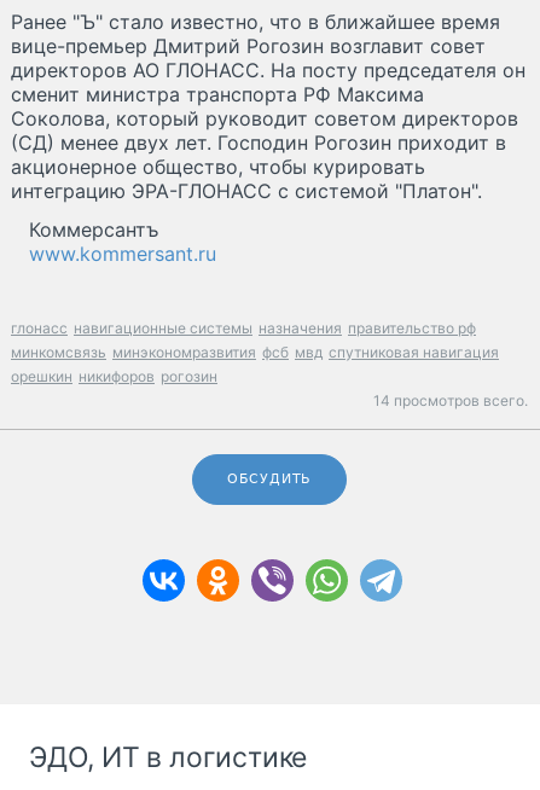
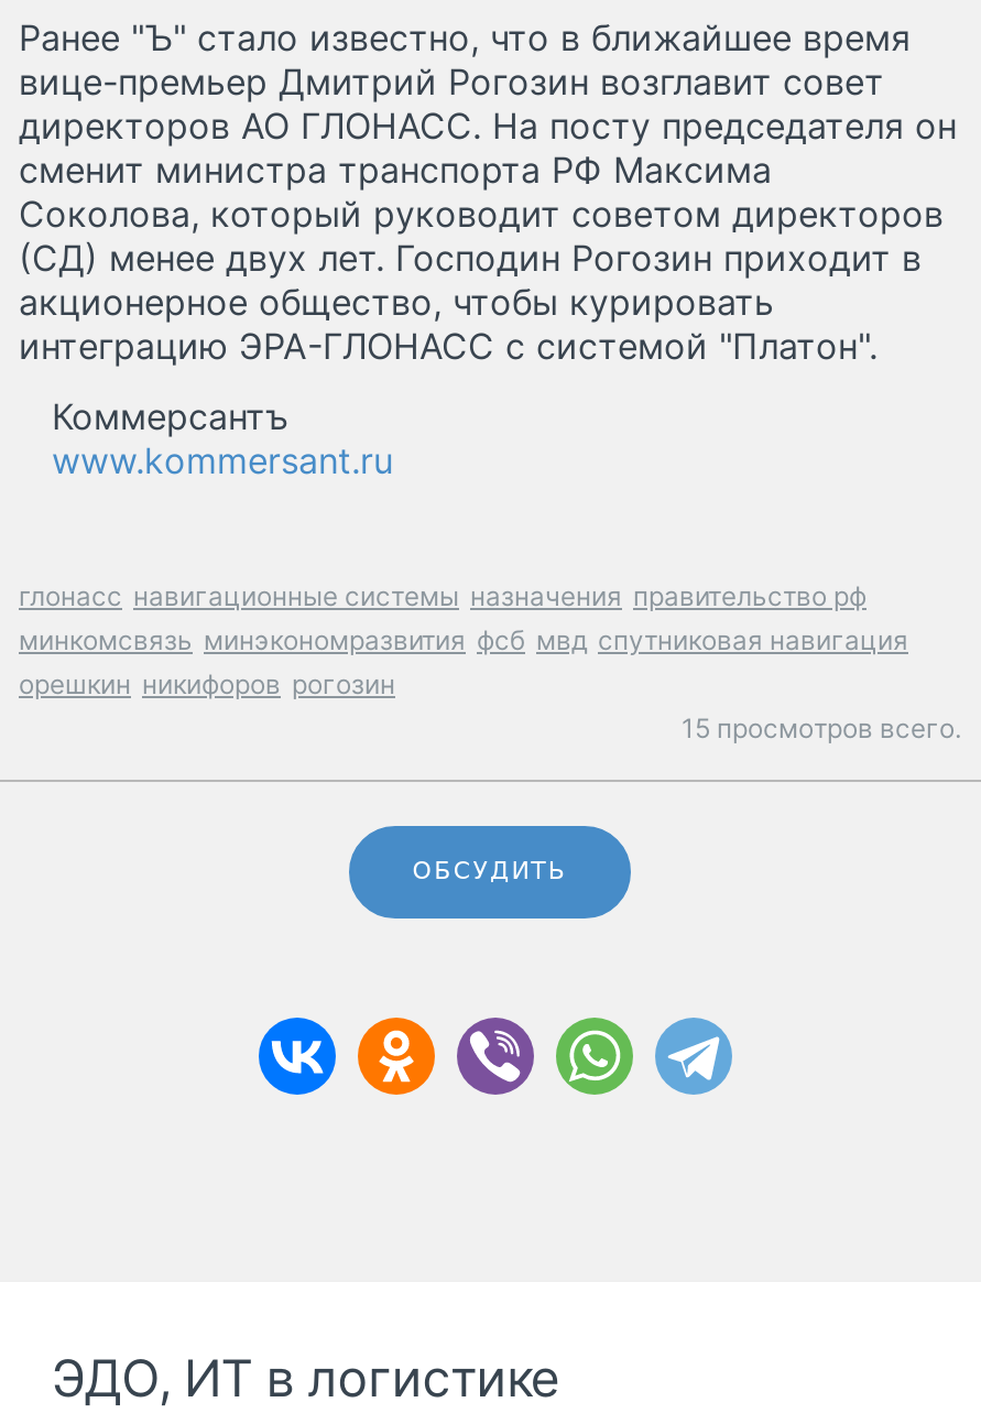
- 14 просмотров всего.
+ 15 просмотров всего.
